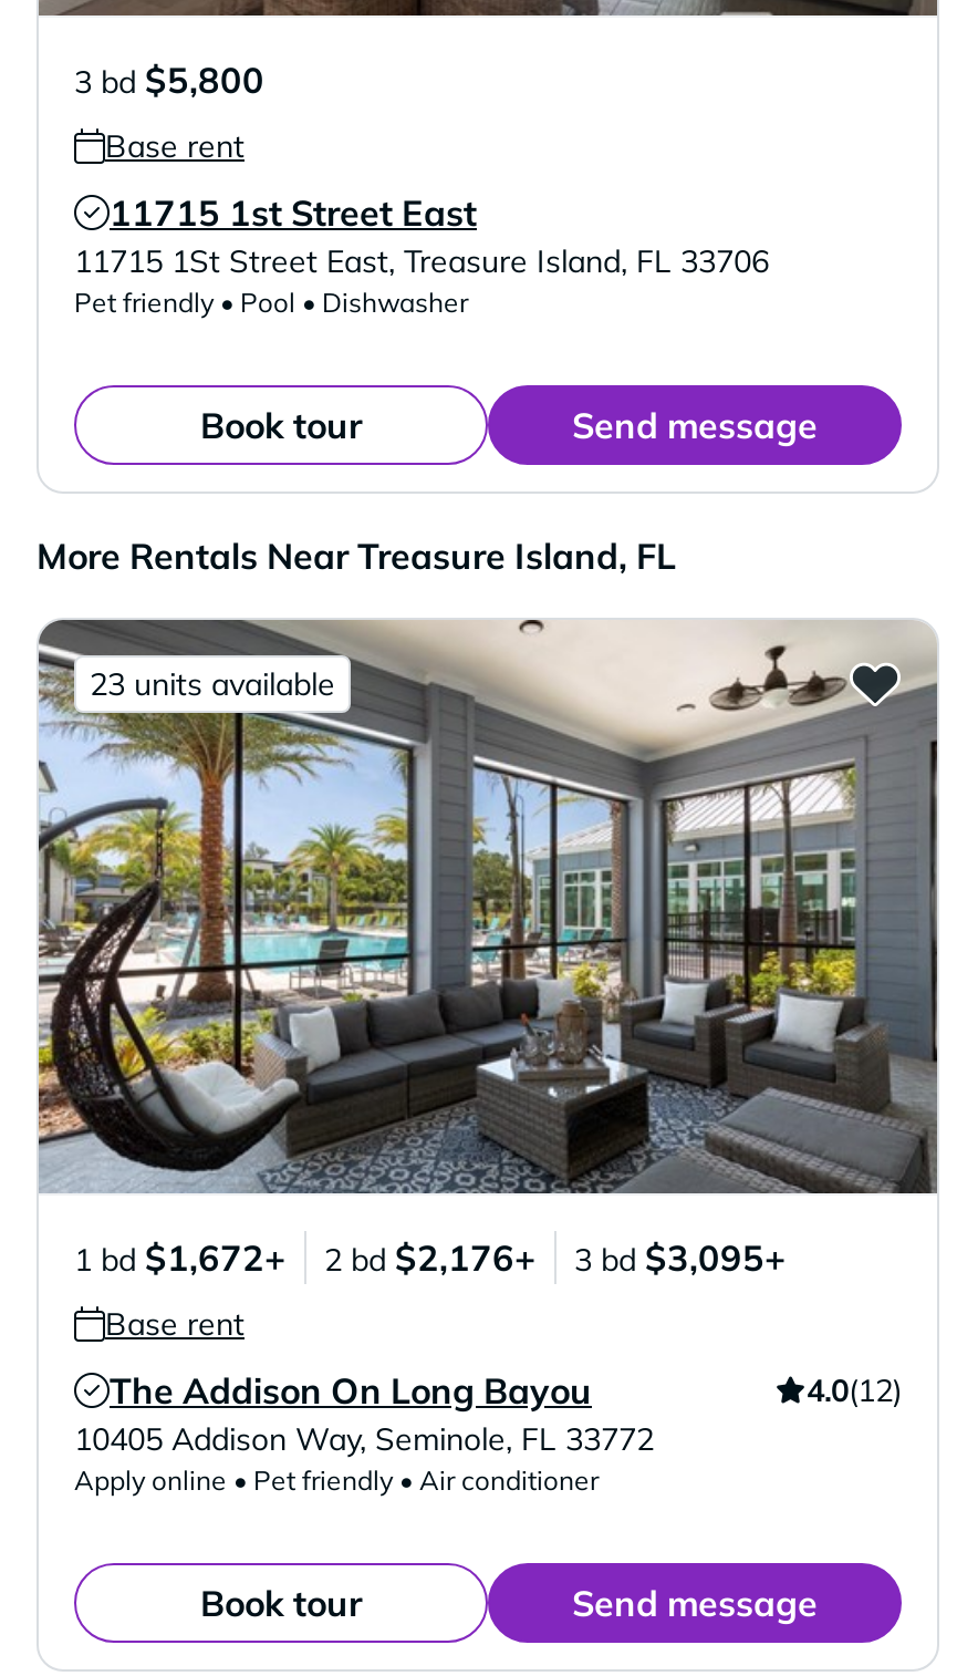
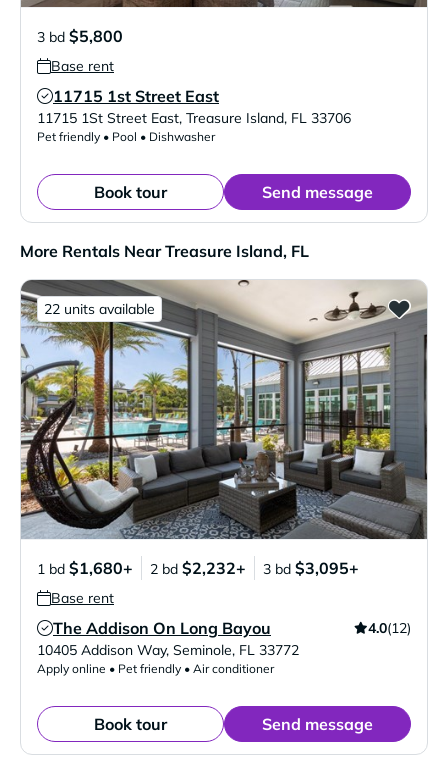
- 23 units available
+ 22 units available

- 1 bd $1,672+
+ 1 bd $1,680+

- 2 bd $2,176+
+ 2 bd $2,232+
